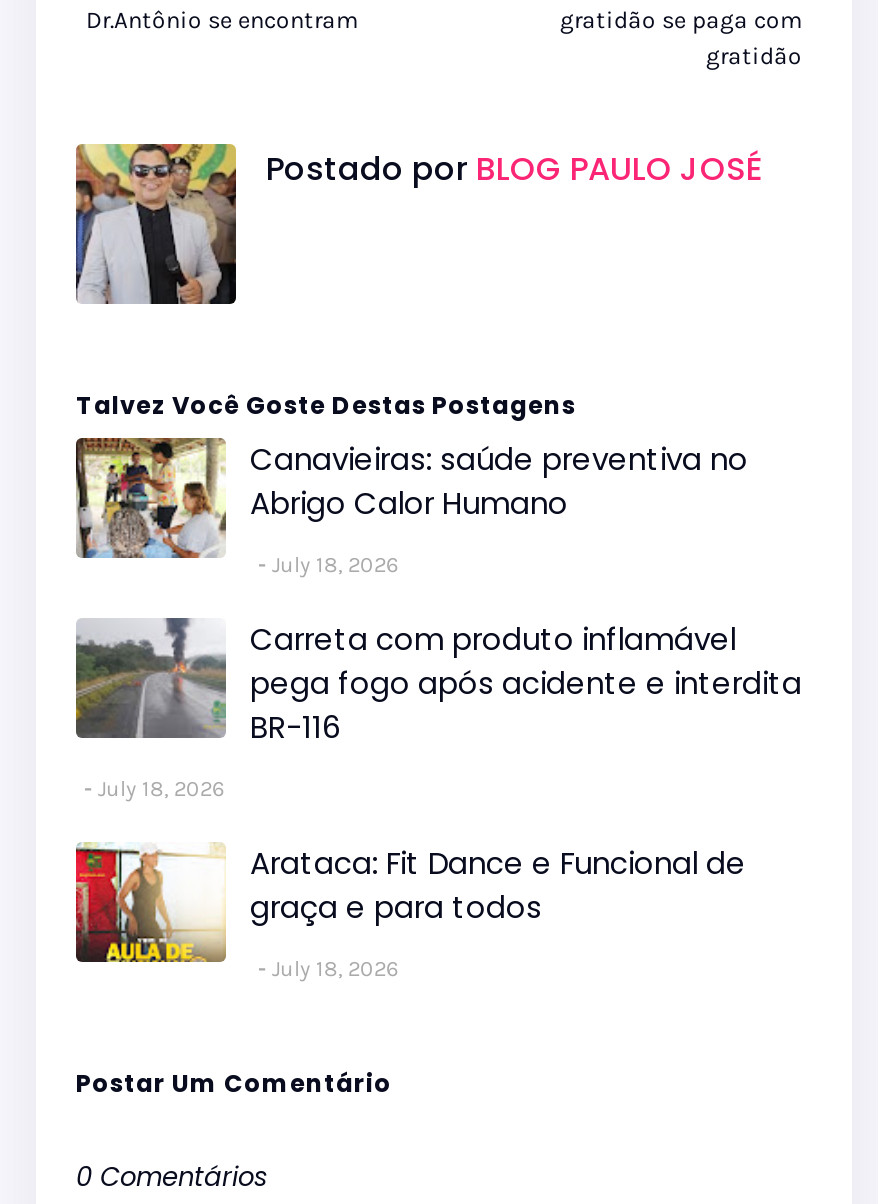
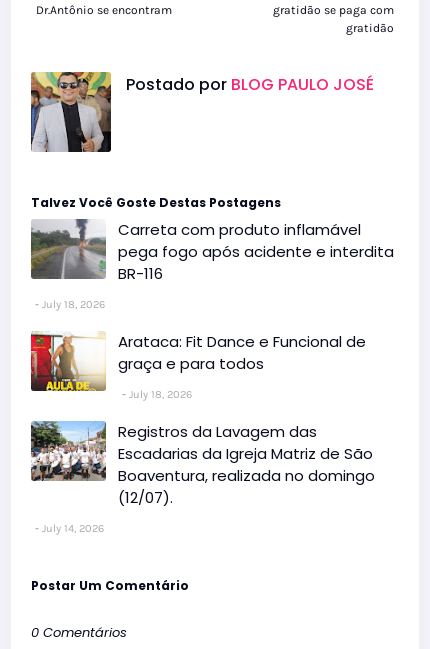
- [image]
- Canavieiras: saúde preventiva no
- Abrigo Calor Humano
- July 18, 2026

moved up: [image] | Carreta com produto inflamável | pega fogo após acidente e interdita | BR-116 | July 18, 2026 | Arataca: Fit Dance e Funcional de | graça e para todos | July 18, 2026

+ [image]
+ Registros da Lavagem das
+ Escadarias da Igreja Matriz de São
+ Boaventura, realizada no domingo
+ (12/07).
+ July 14, 2026
